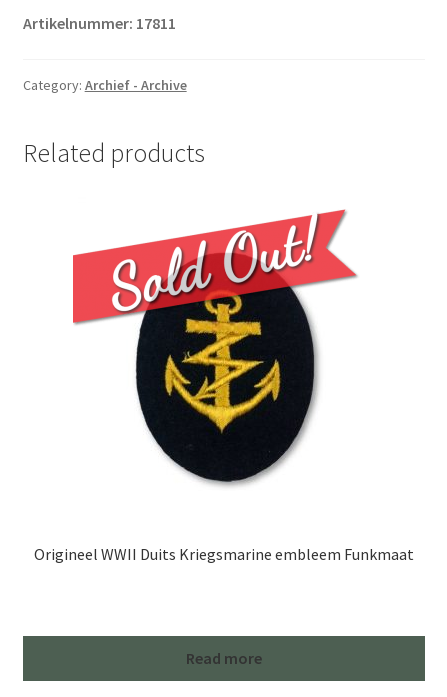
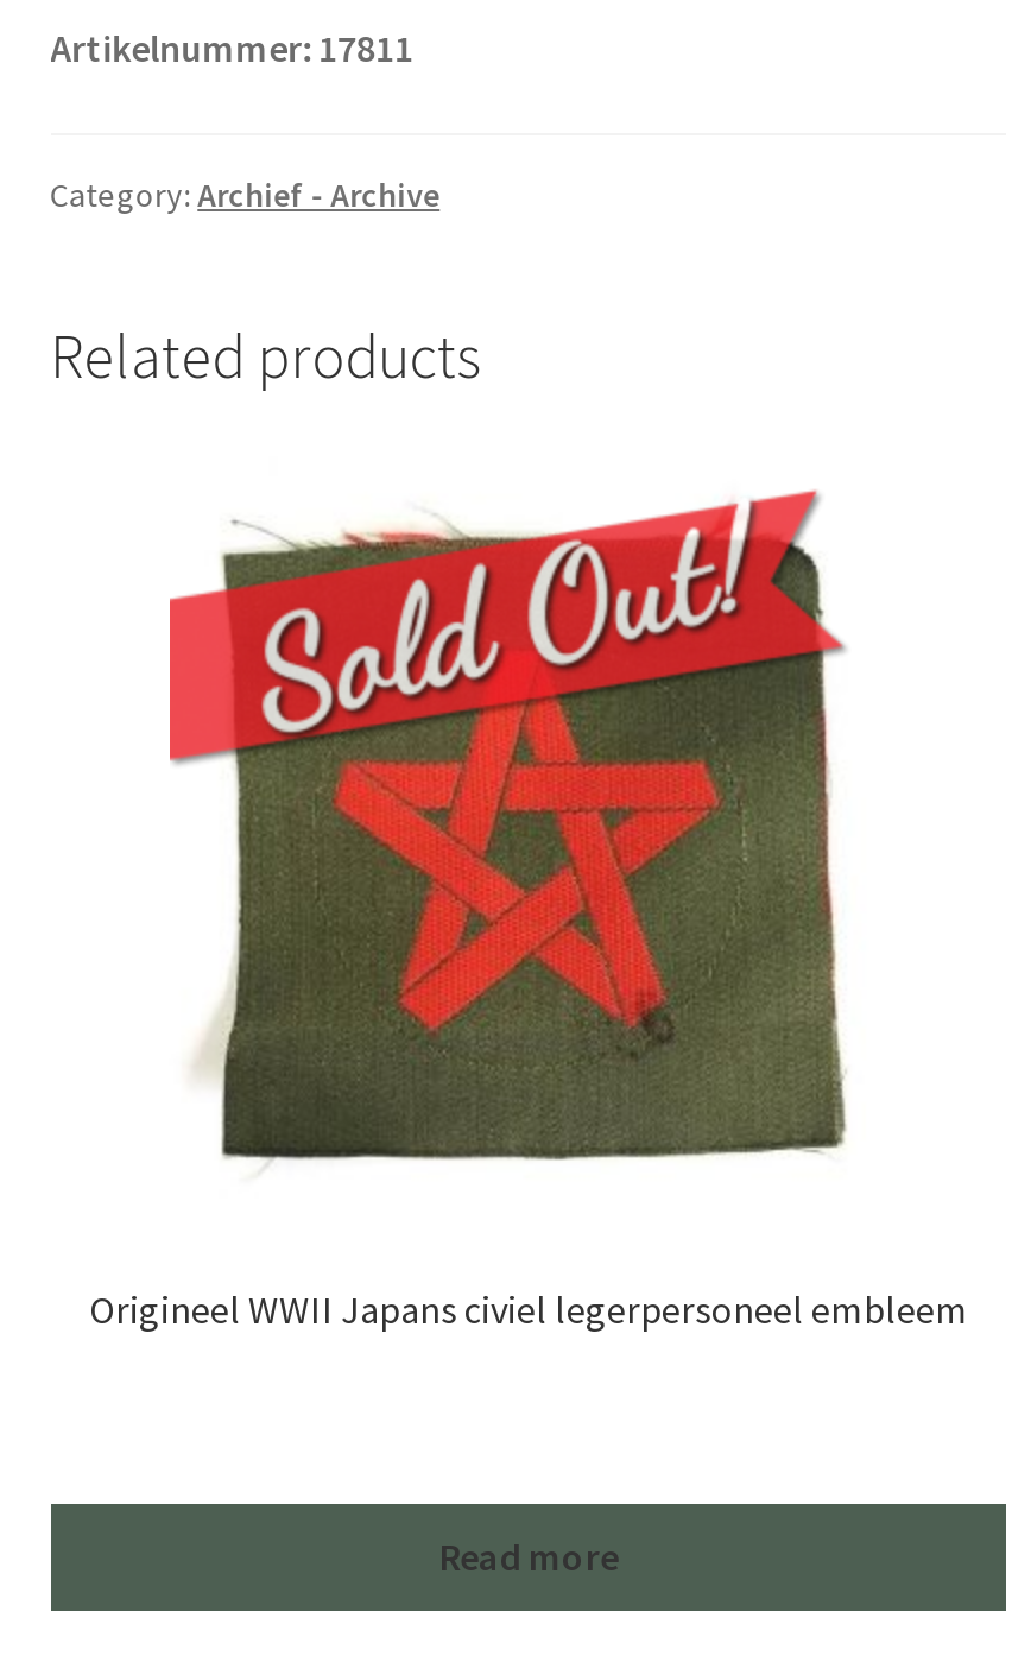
- [image]
+ [image]

- Origineel WWII Duits Kriegsmarine embleem Funkmaat
+ Origineel WWII Japans civiel legerpersoneel embleem
